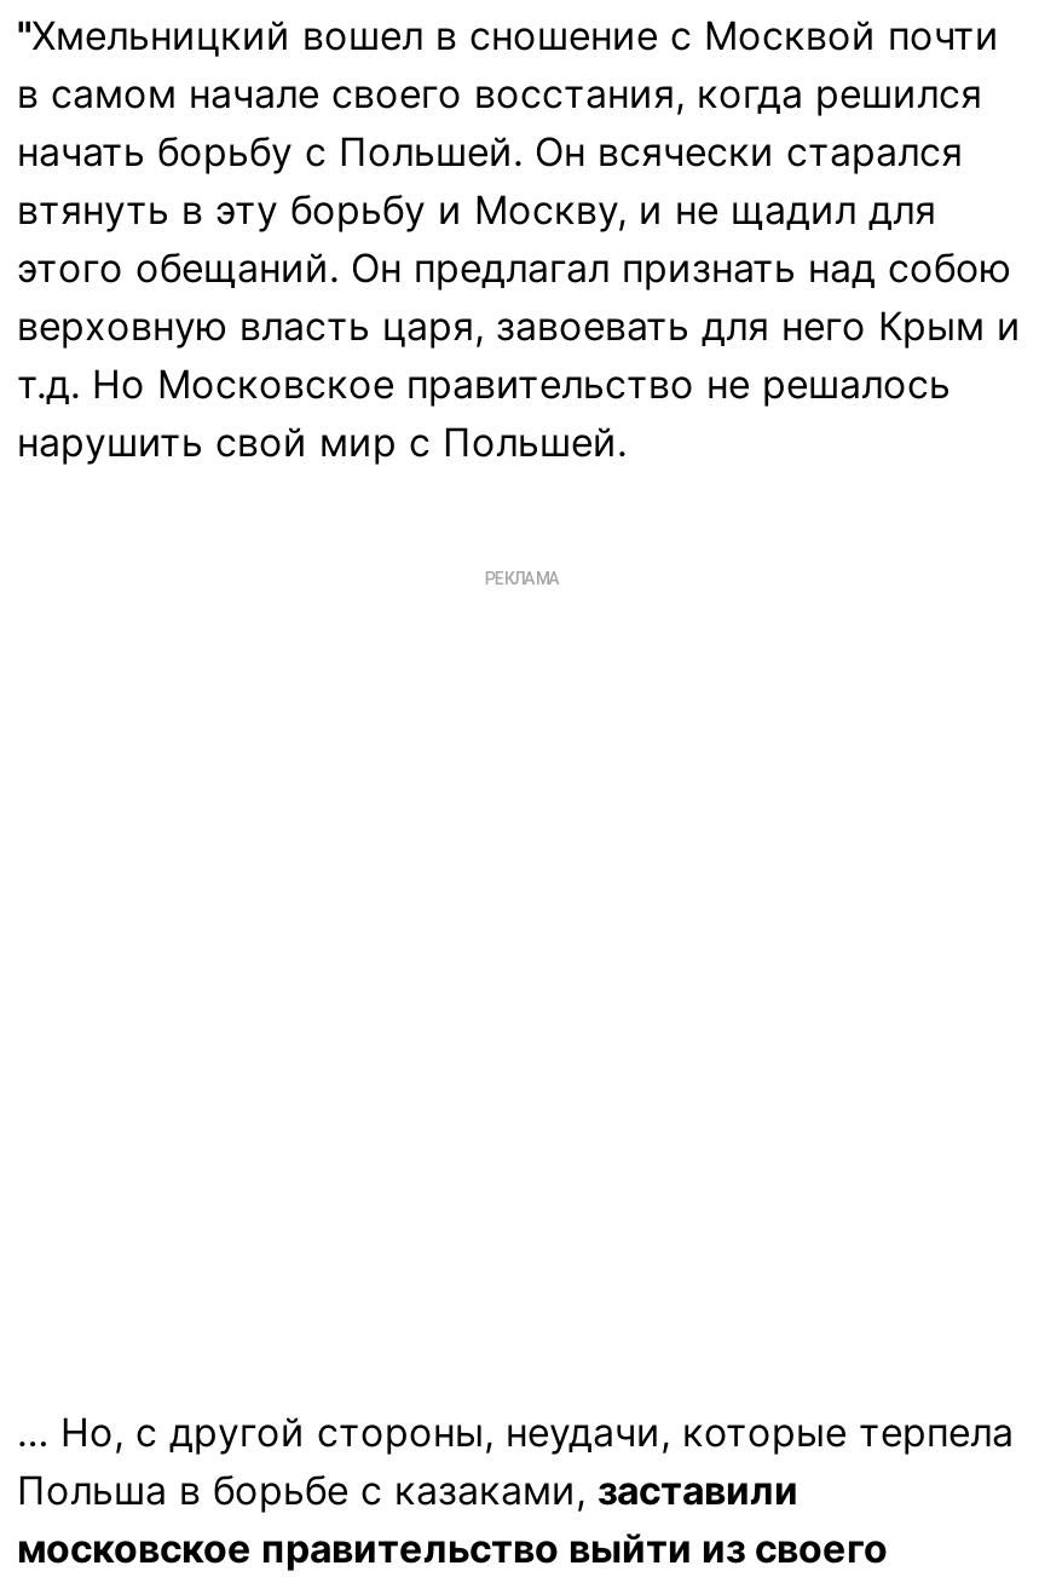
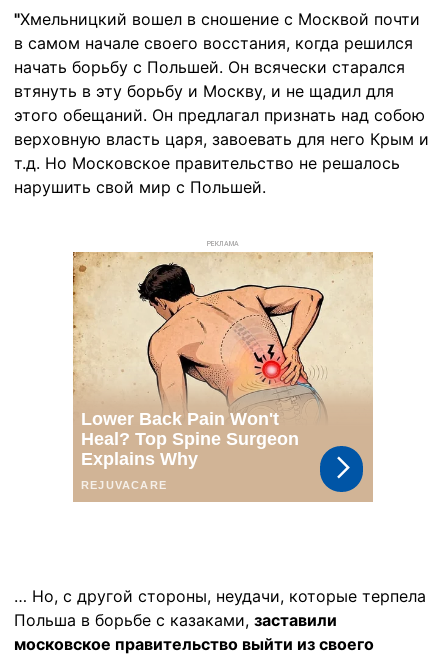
+ [image]
